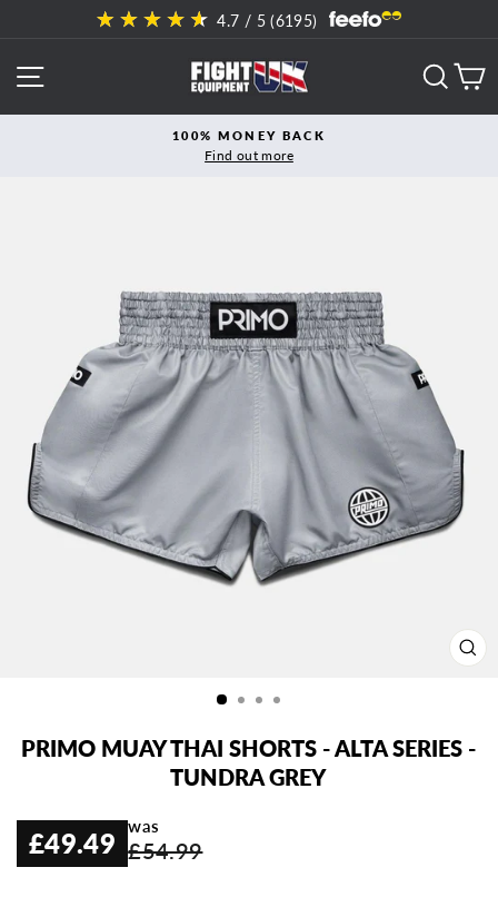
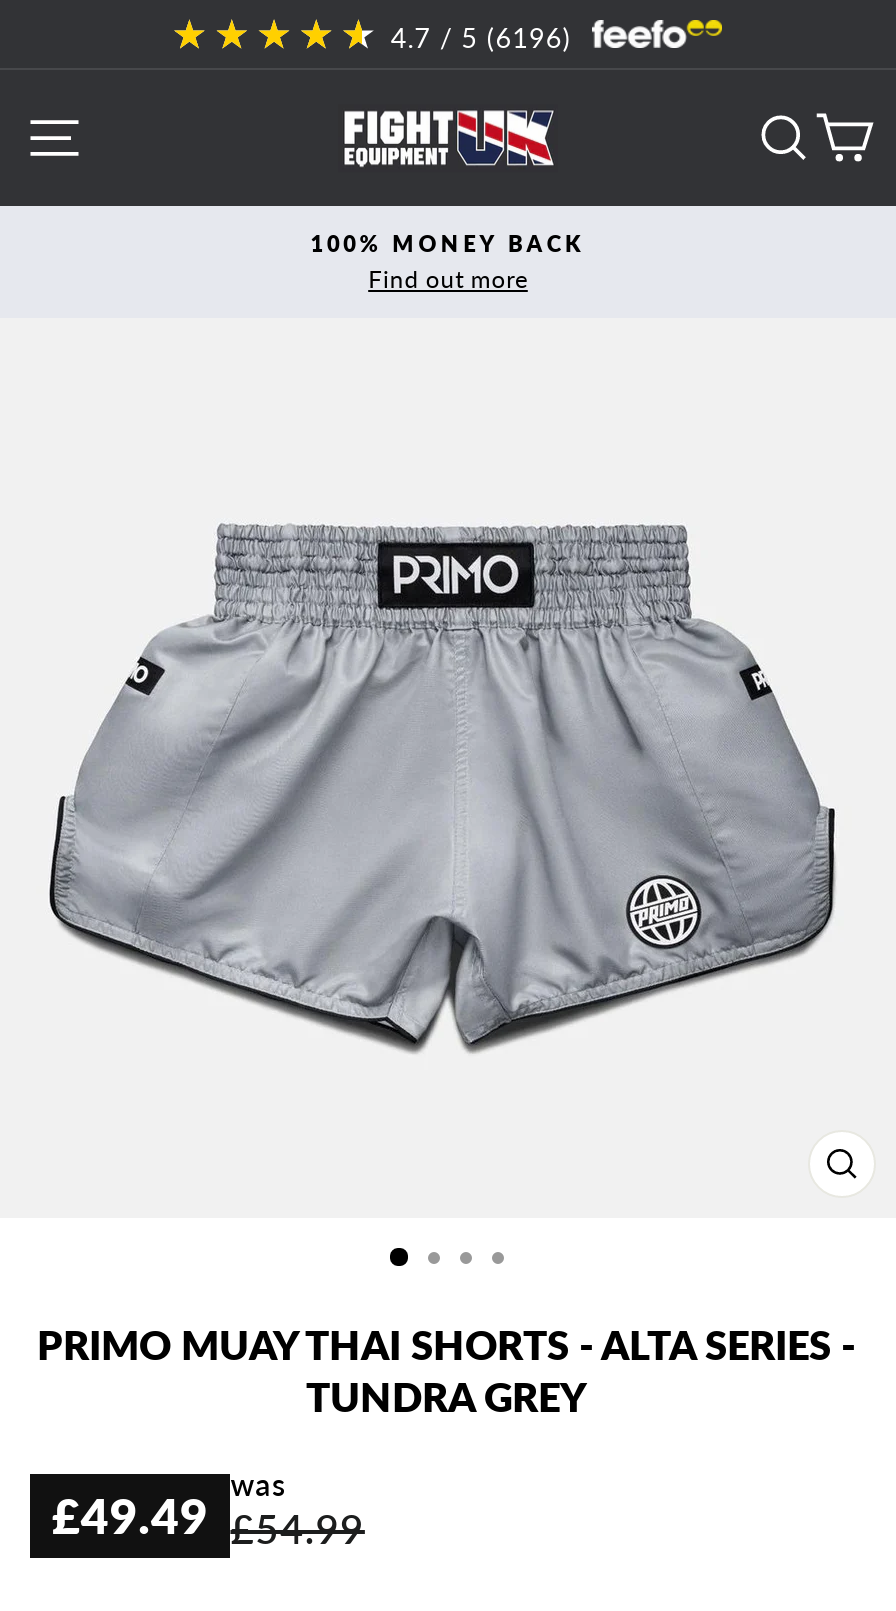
- 4.7 / 5 (6195)
+ 4.7 / 5 (6196)
